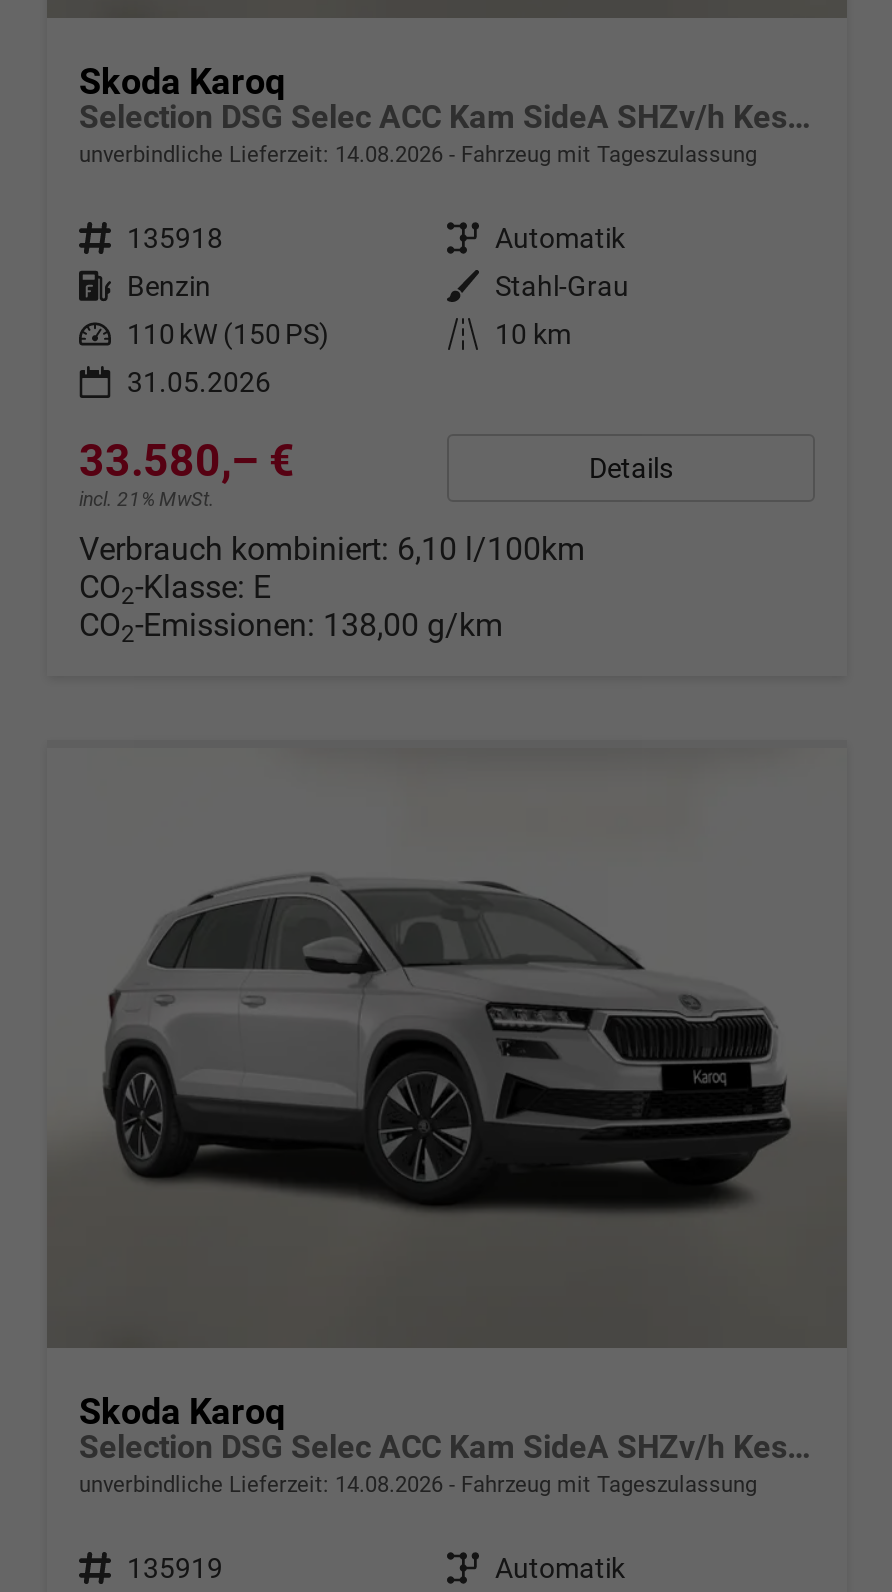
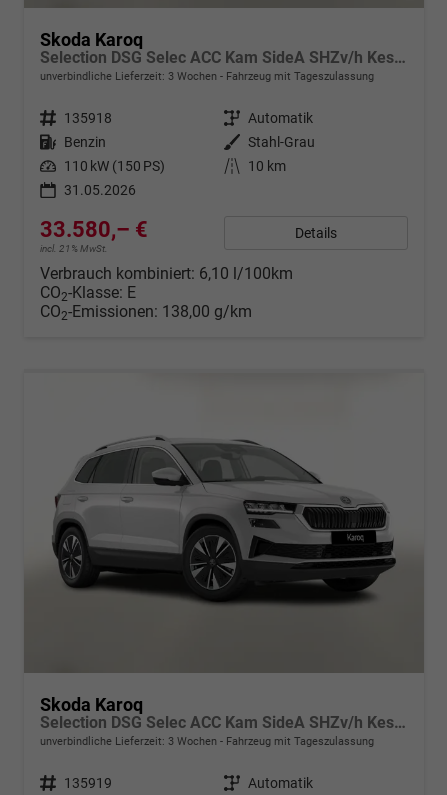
- unverbindliche Lieferzeit: 14.08.2026 Fahrzeug mit Tageszulassung
+ unverbindliche Lieferzeit: 3 Wochen Fahrzeug mit Tageszulassung

- unverbindliche Lieferzeit: 14.08.2026 Fahrzeug mit Tageszulassung
+ unverbindliche Lieferzeit: 3 Wochen Fahrzeug mit Tageszulassung
